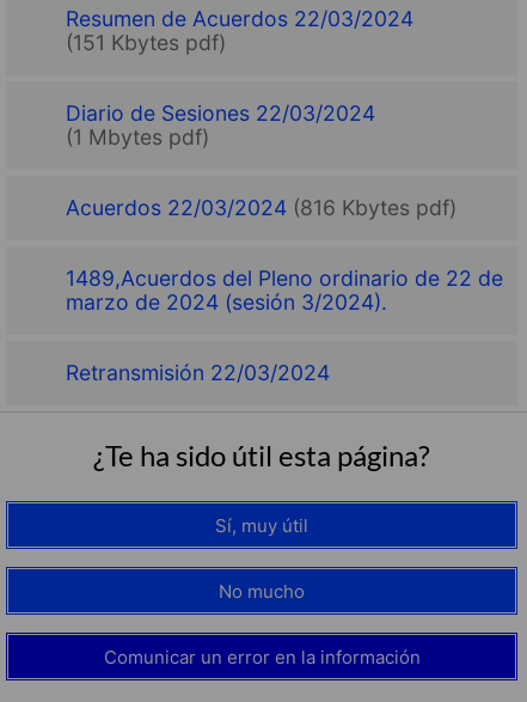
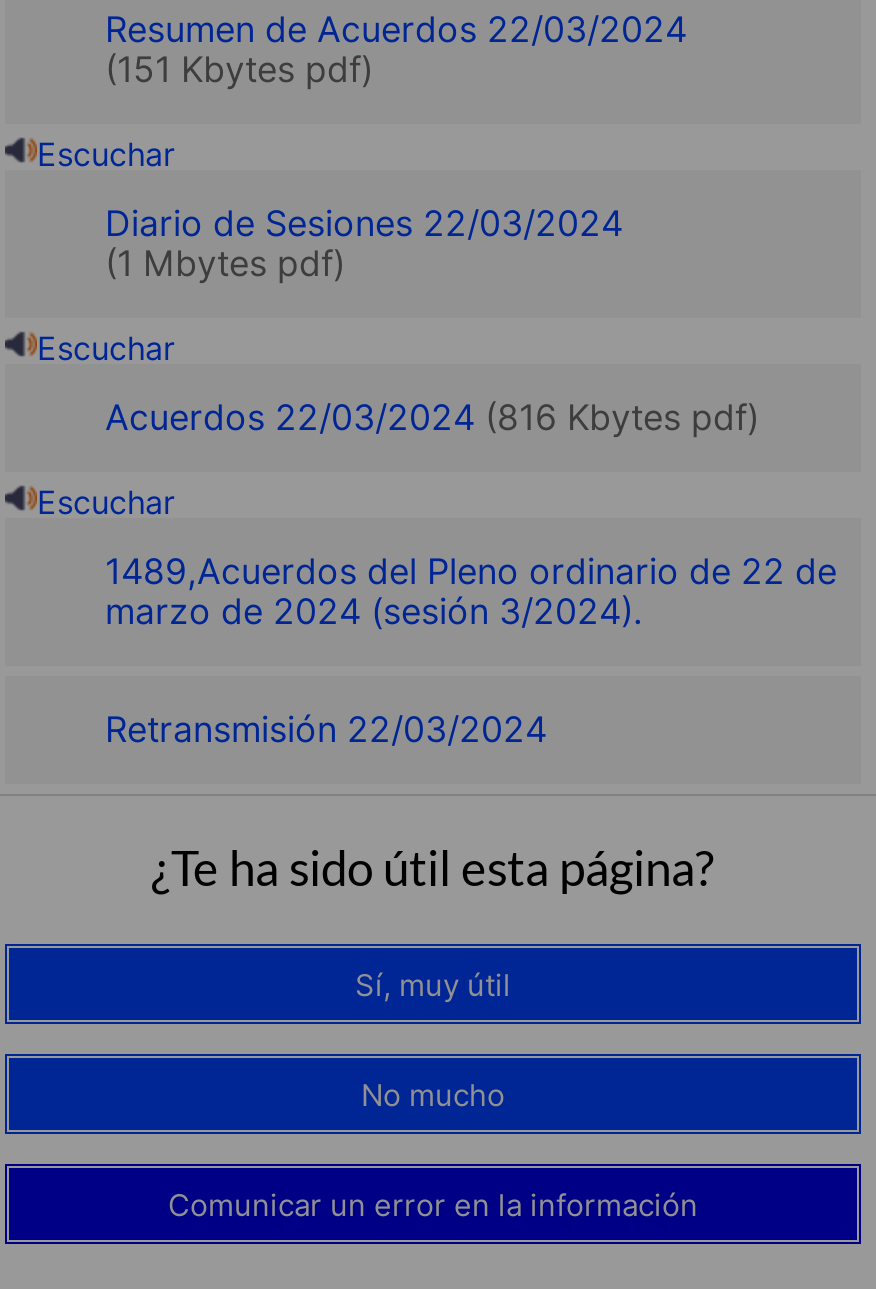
+ Escuchar

+ Escuchar

+ Escuchar
